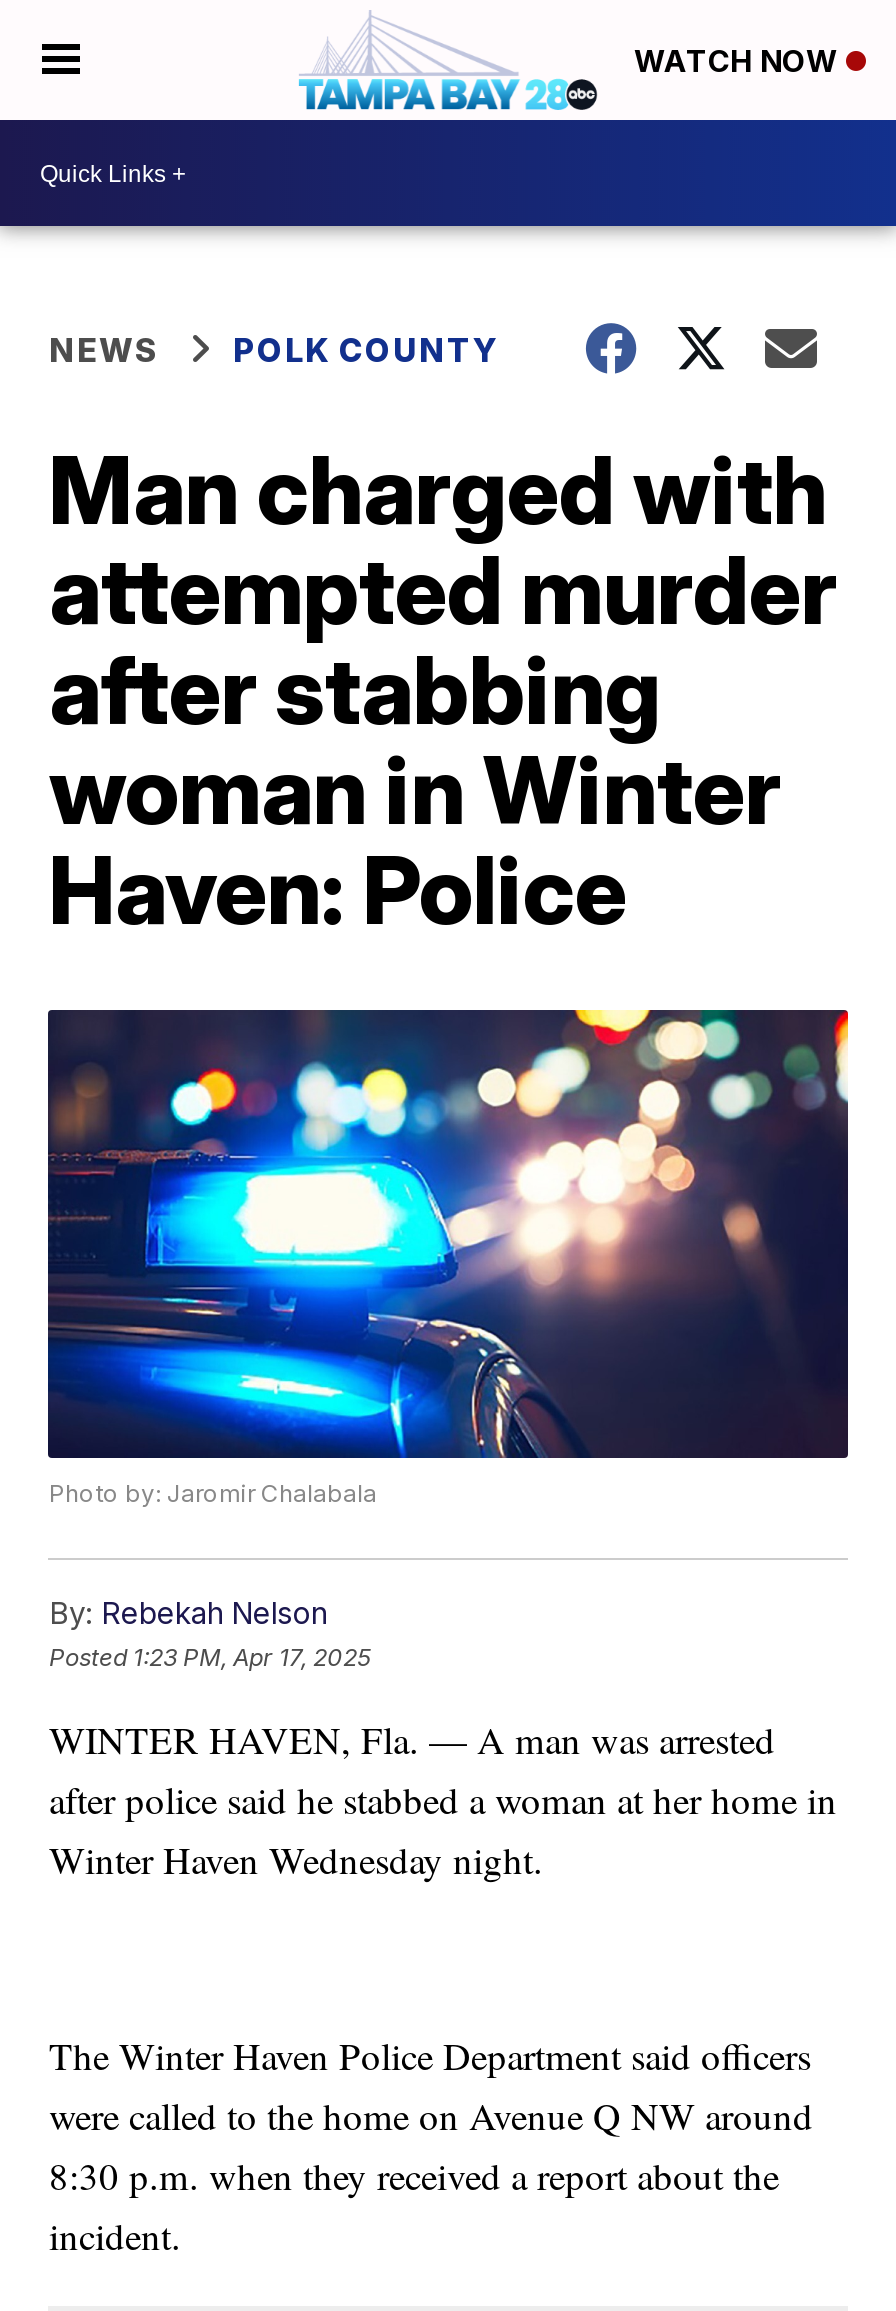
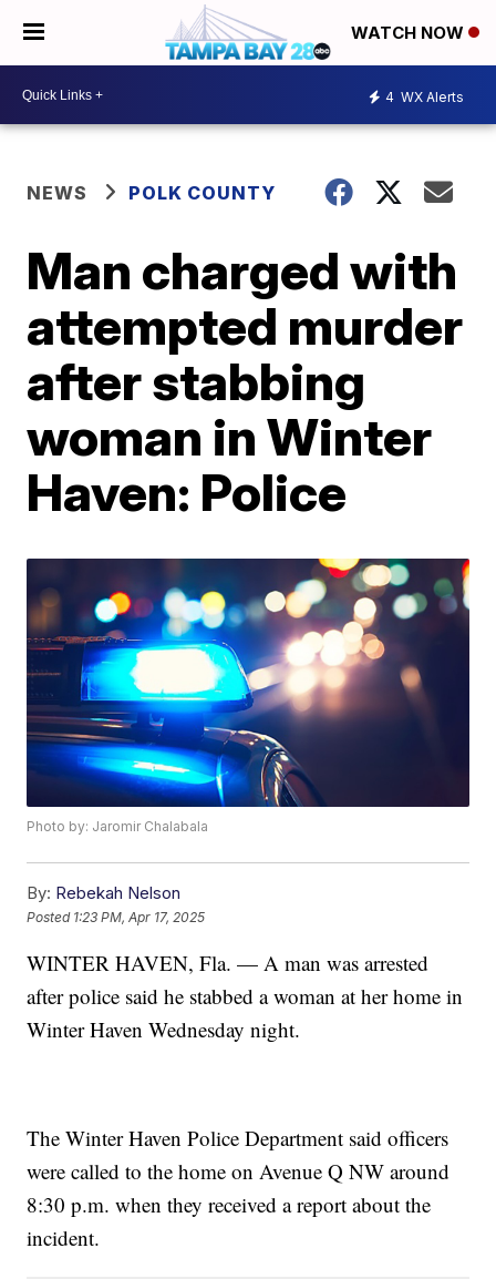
+ 4 WX Alerts
